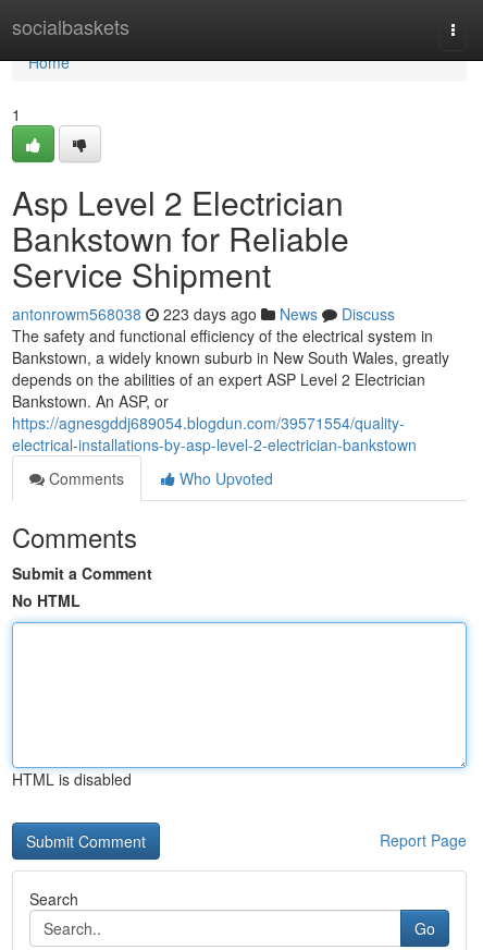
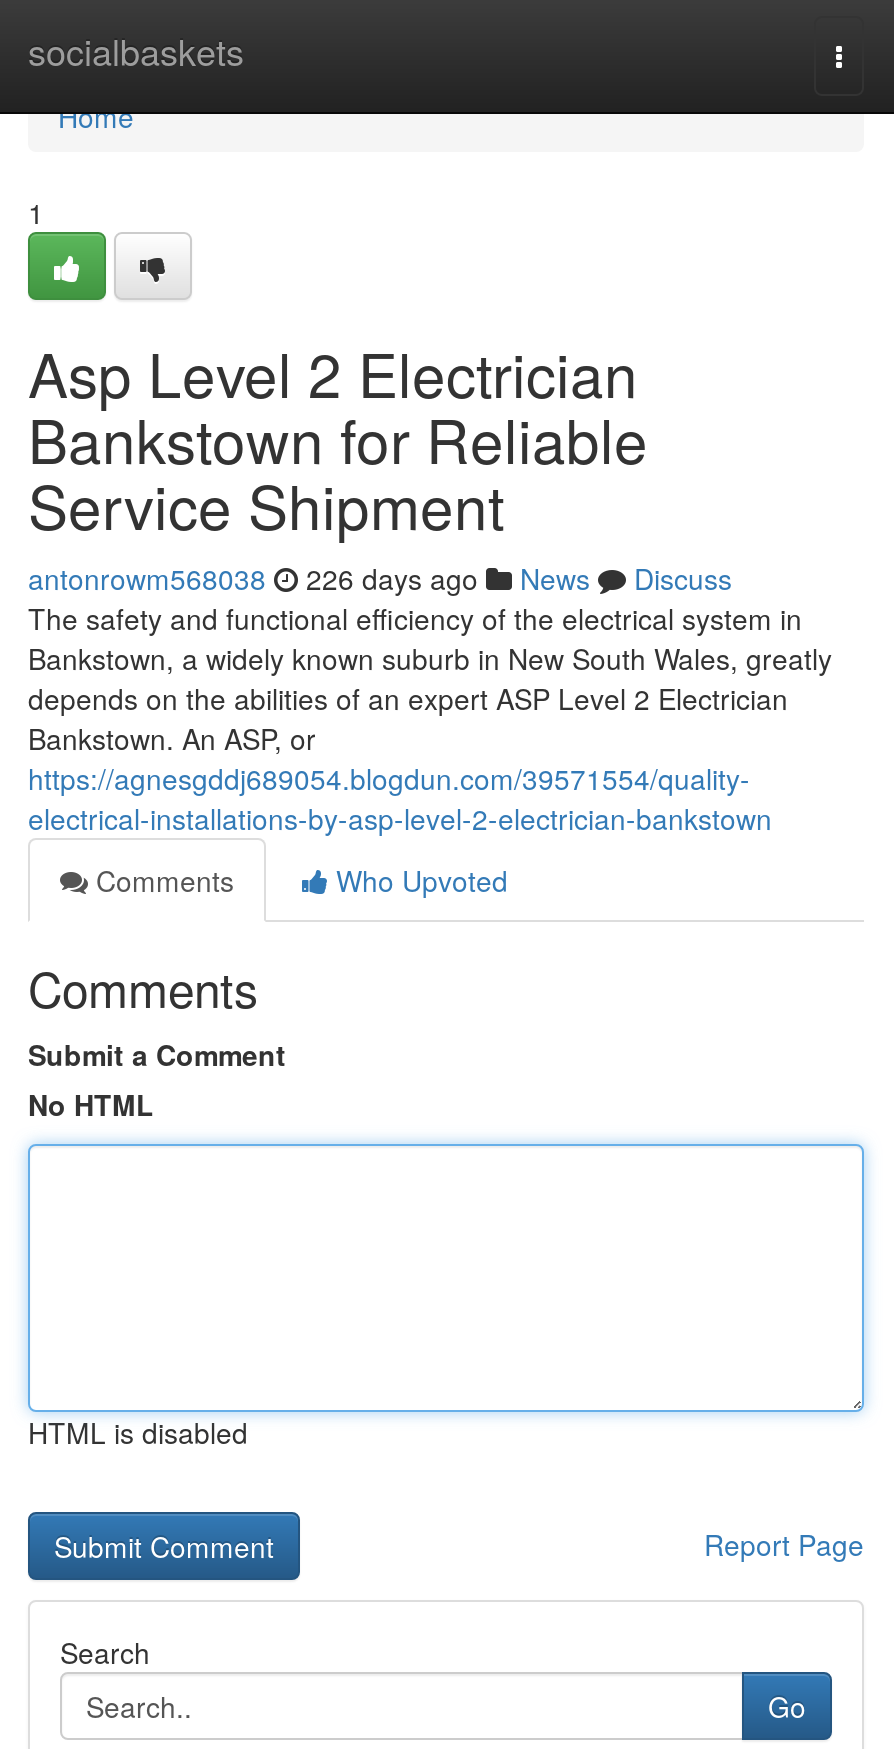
- antonrowm568038 223 days ago News Discuss
+ antonrowm568038 226 days ago News Discuss
